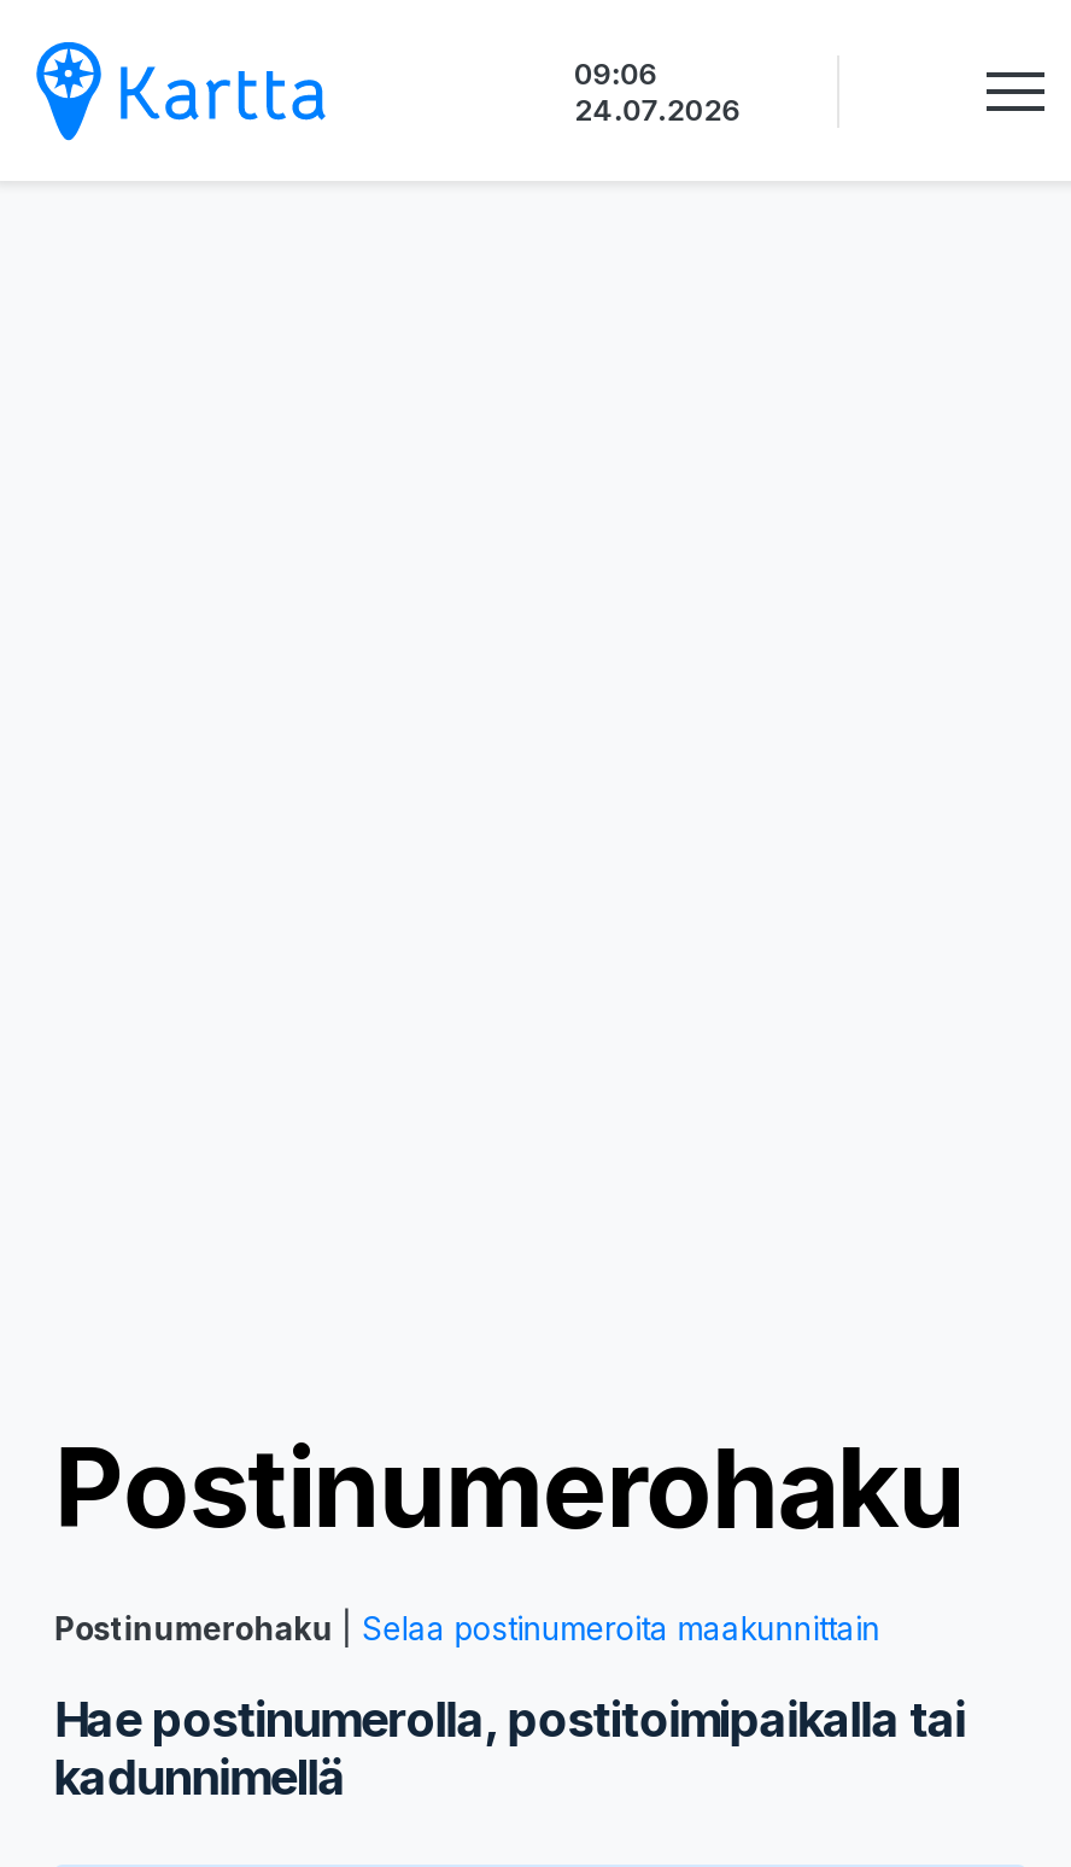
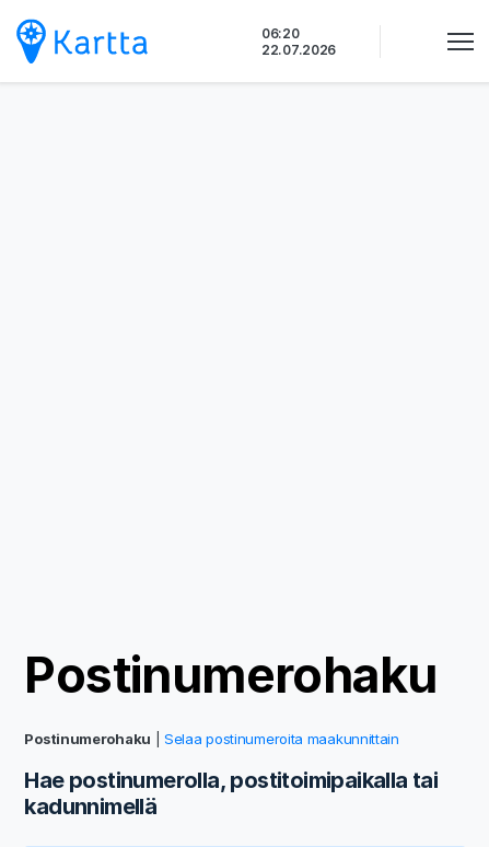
- 09:06
+ 06:20

- 24.07.2026
+ 22.07.2026
